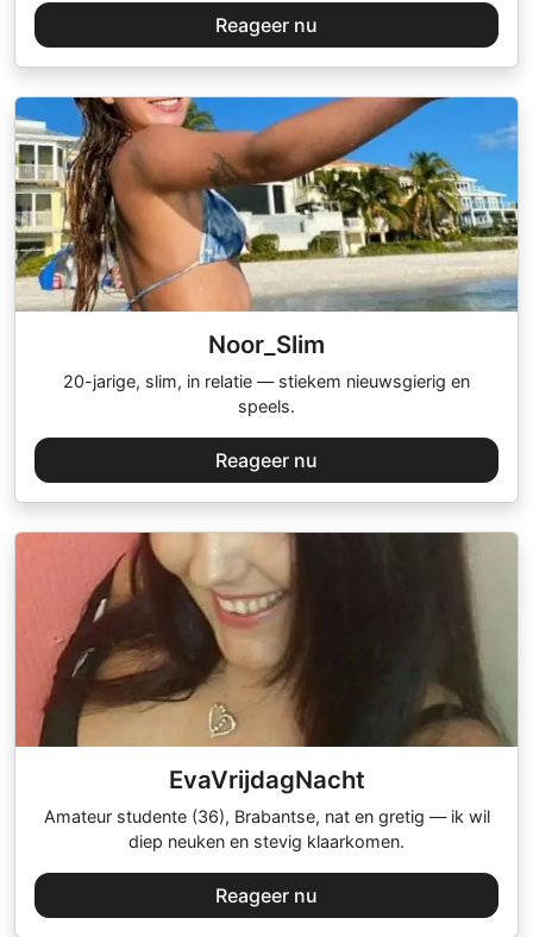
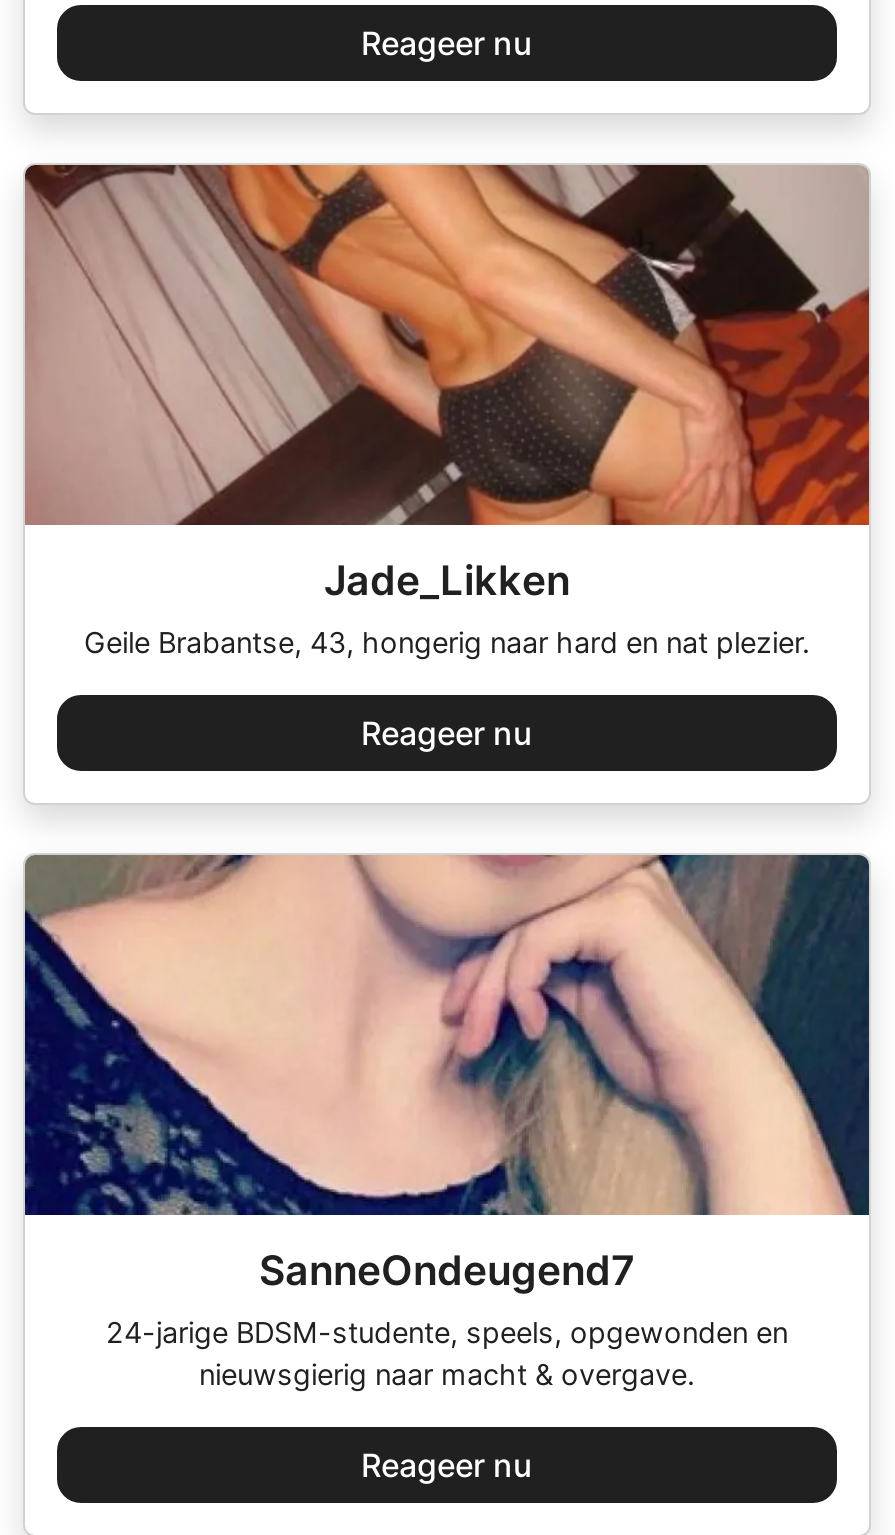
- [image]
- Noor_Slim
- 20-jarige, slim, in relatie — stiekem nieuwsgierig en
- speels.
+ [image]
+ Jade_Likken
+ Geile Brabantse, 43, hongerig naar hard en nat plezier.

- [image]
- EvaVrijdagNacht
- Amateur studente (36), Brabantse, nat en gretig — ik wil
- diep neuken en stevig klaarkomen.
+ [image]
+ SanneOndeugend7
+ 24-jarige BDSM-studente, speels, opgewonden en
+ nieuwsgierig naar macht & overgave.
